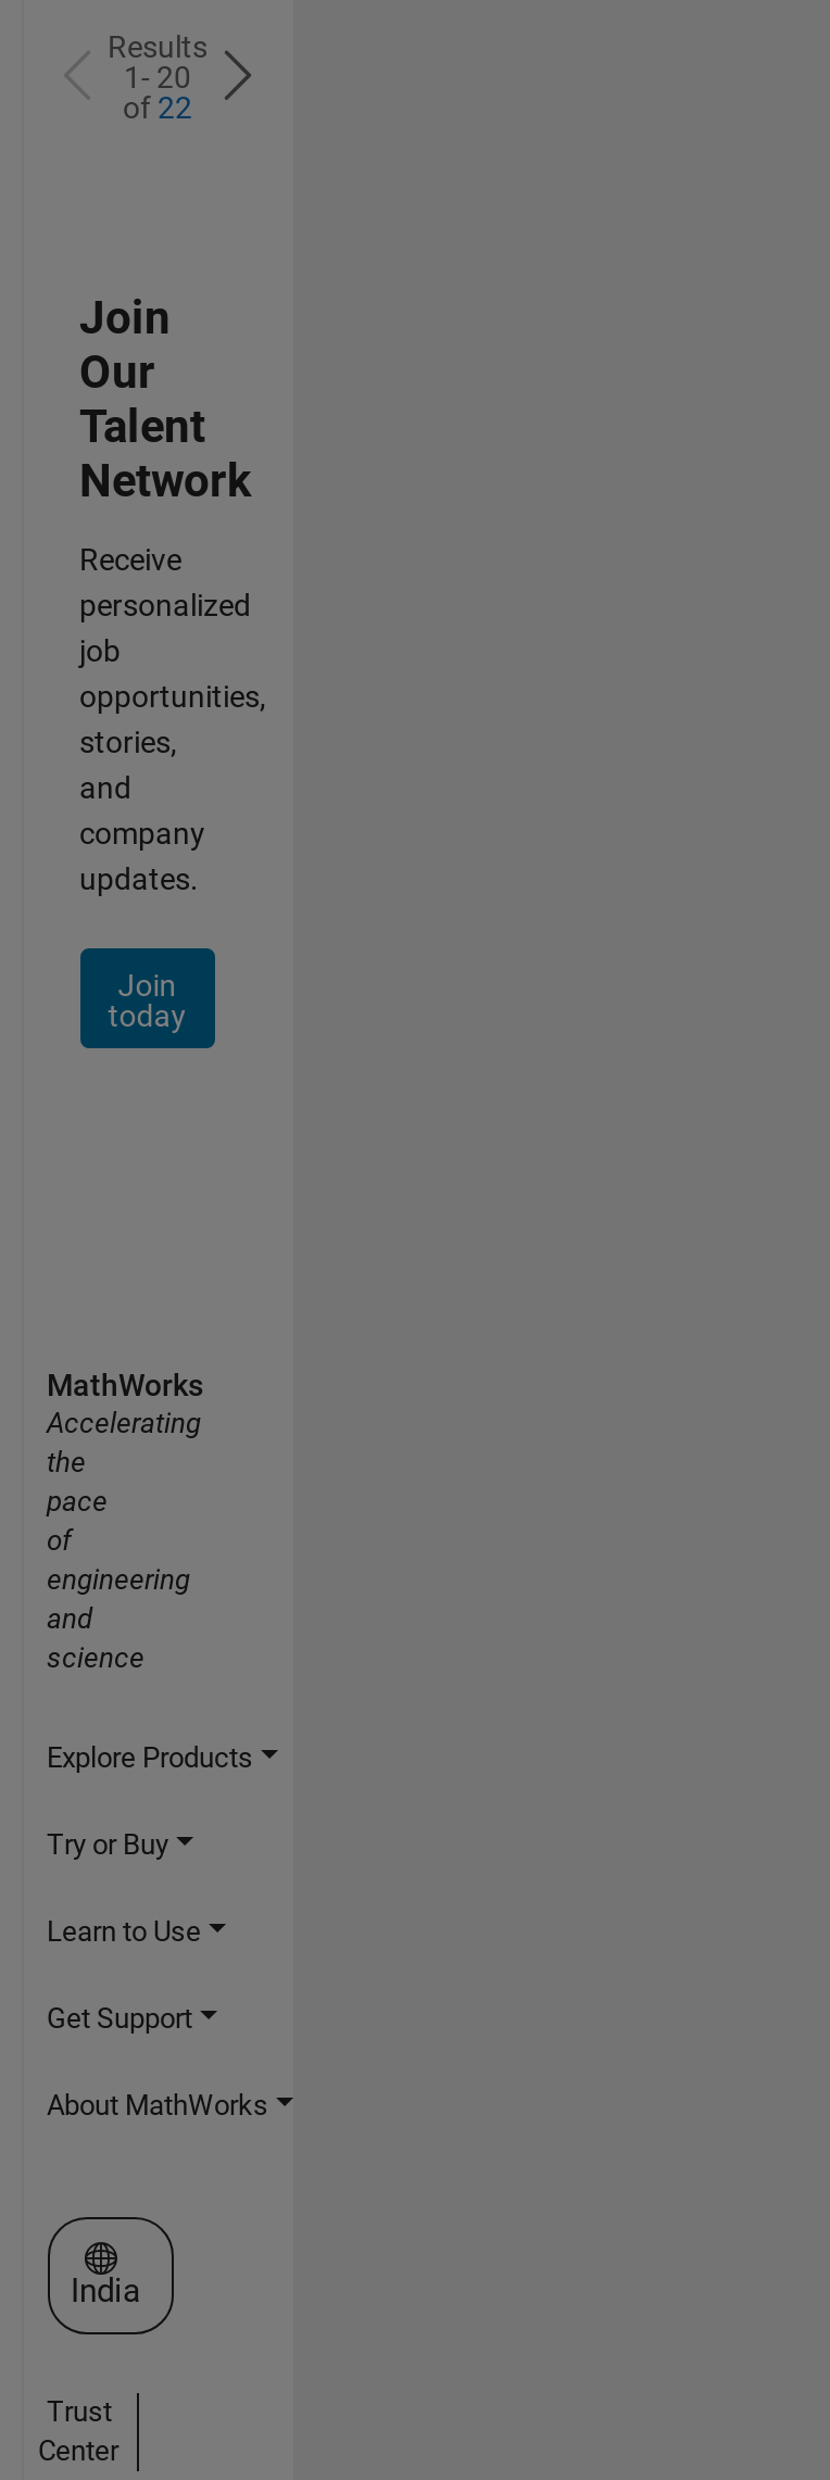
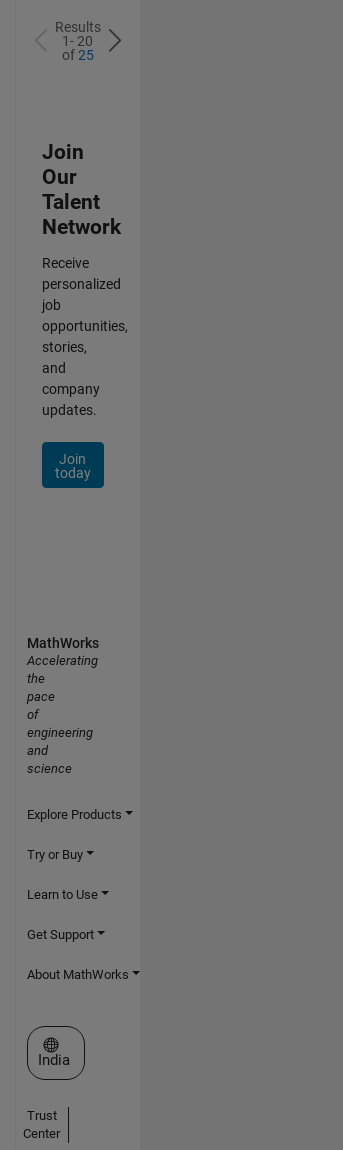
- of 22
+ of 25
